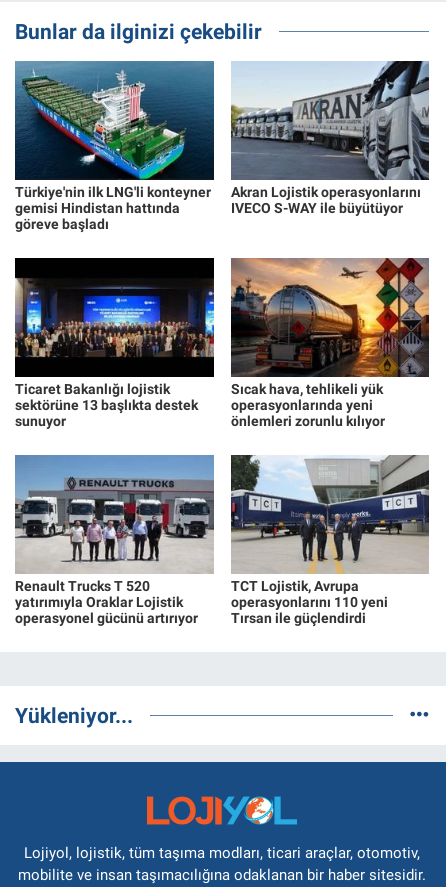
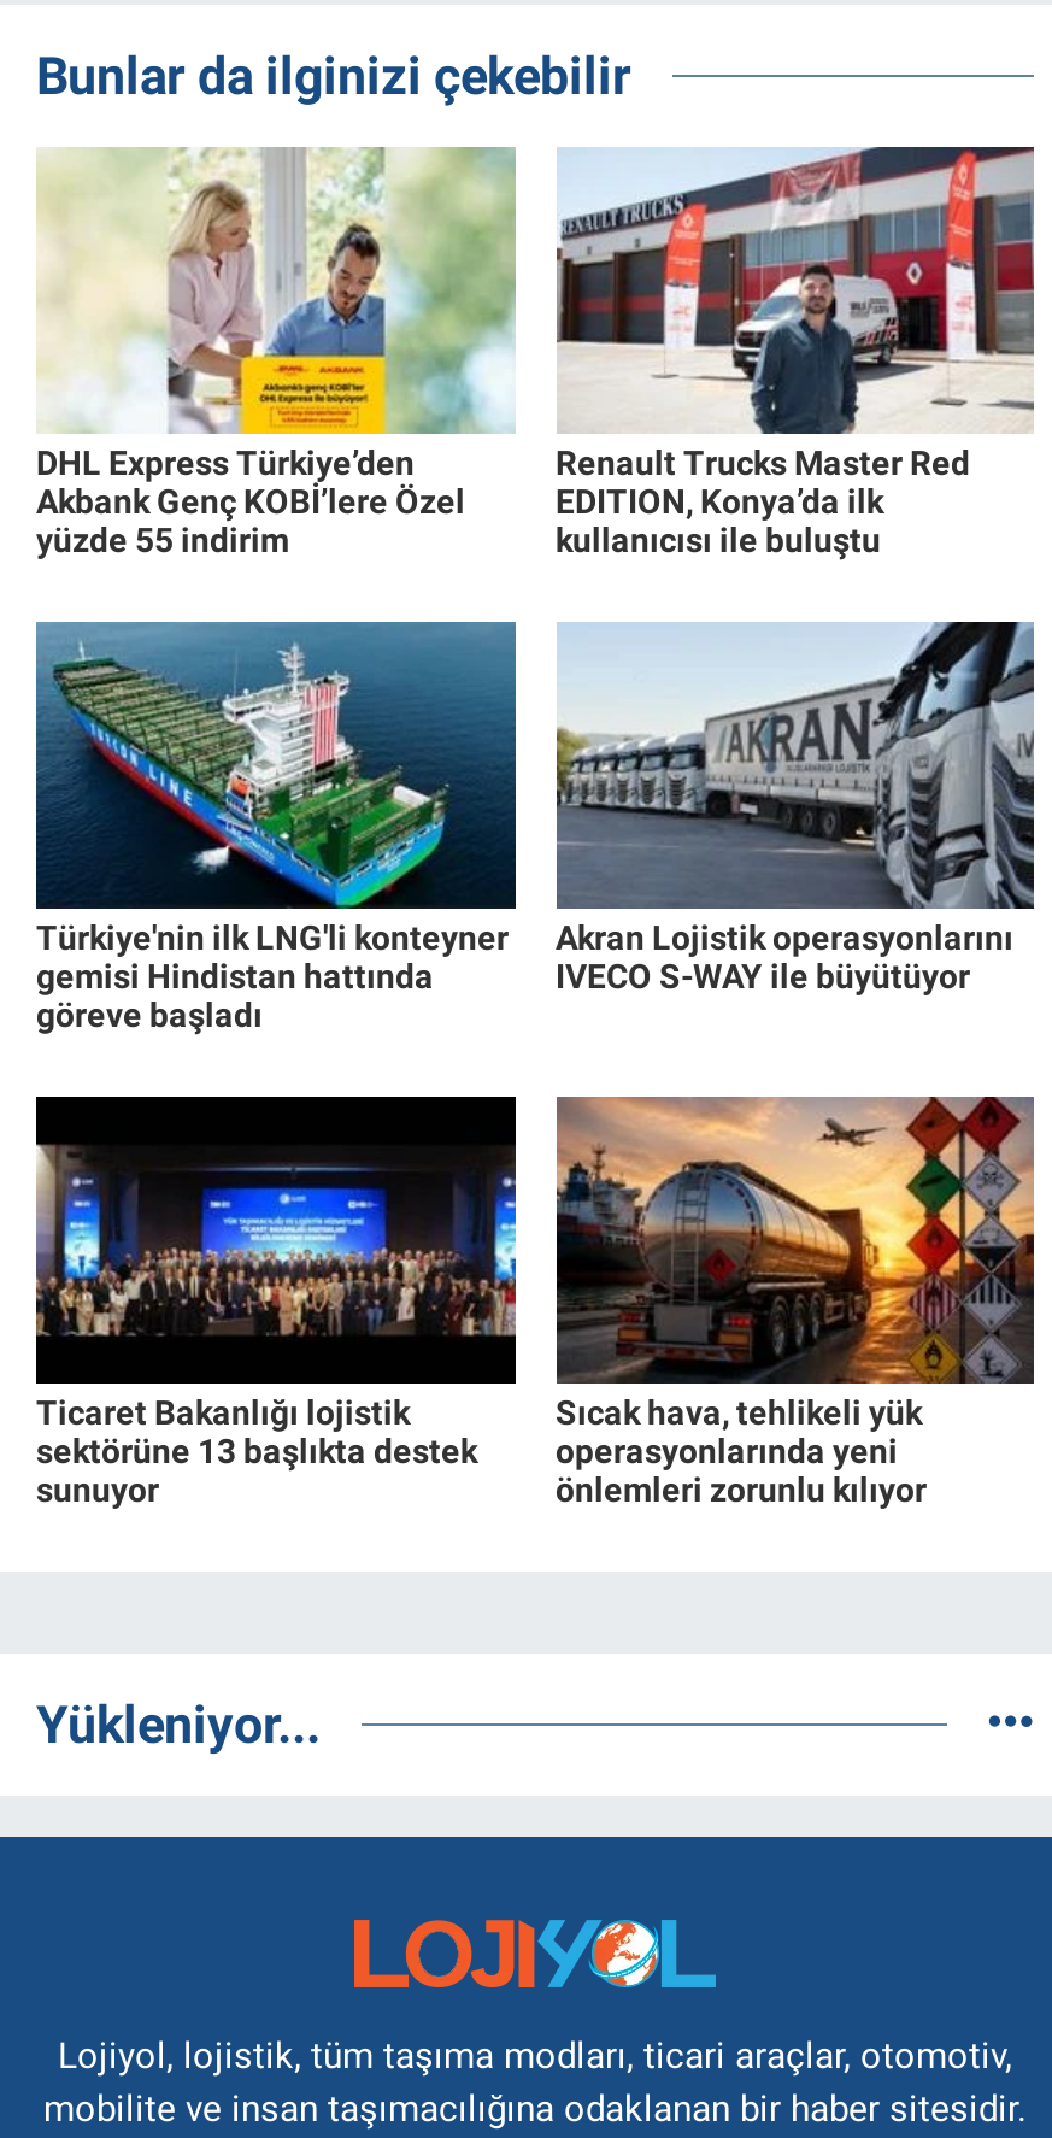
+ [image]
+ DHL Express Türkiye’den
+ Akbank Genç KOBİ’lere Özel
+ yüzde 55 indirim

+ [image]
+ Renault Trucks Master Red
+ EDITION, Konya’da ilk
+ kullanıcısı ile buluştu

moved down: [image] | Türkiye'nin ilk LNG'li konteyner | gemisi Hindistan hattında | ... | operasyonlarında yeni | önlemleri zorunlu kılıyor

- [image]
- Renault Trucks T 520
- yatırımıyla Oraklar Lojistik
- operasyonel gücünü artırıyor

- [image]
- TCT Lojistik, Avrupa
- operasyonlarını 110 yeni
- Tırsan ile güçlendirdi
